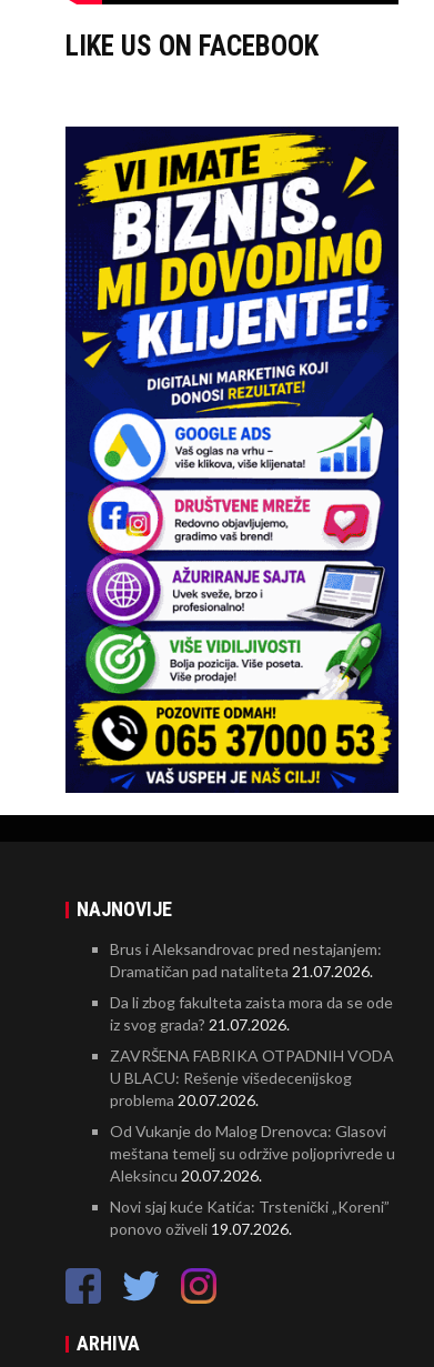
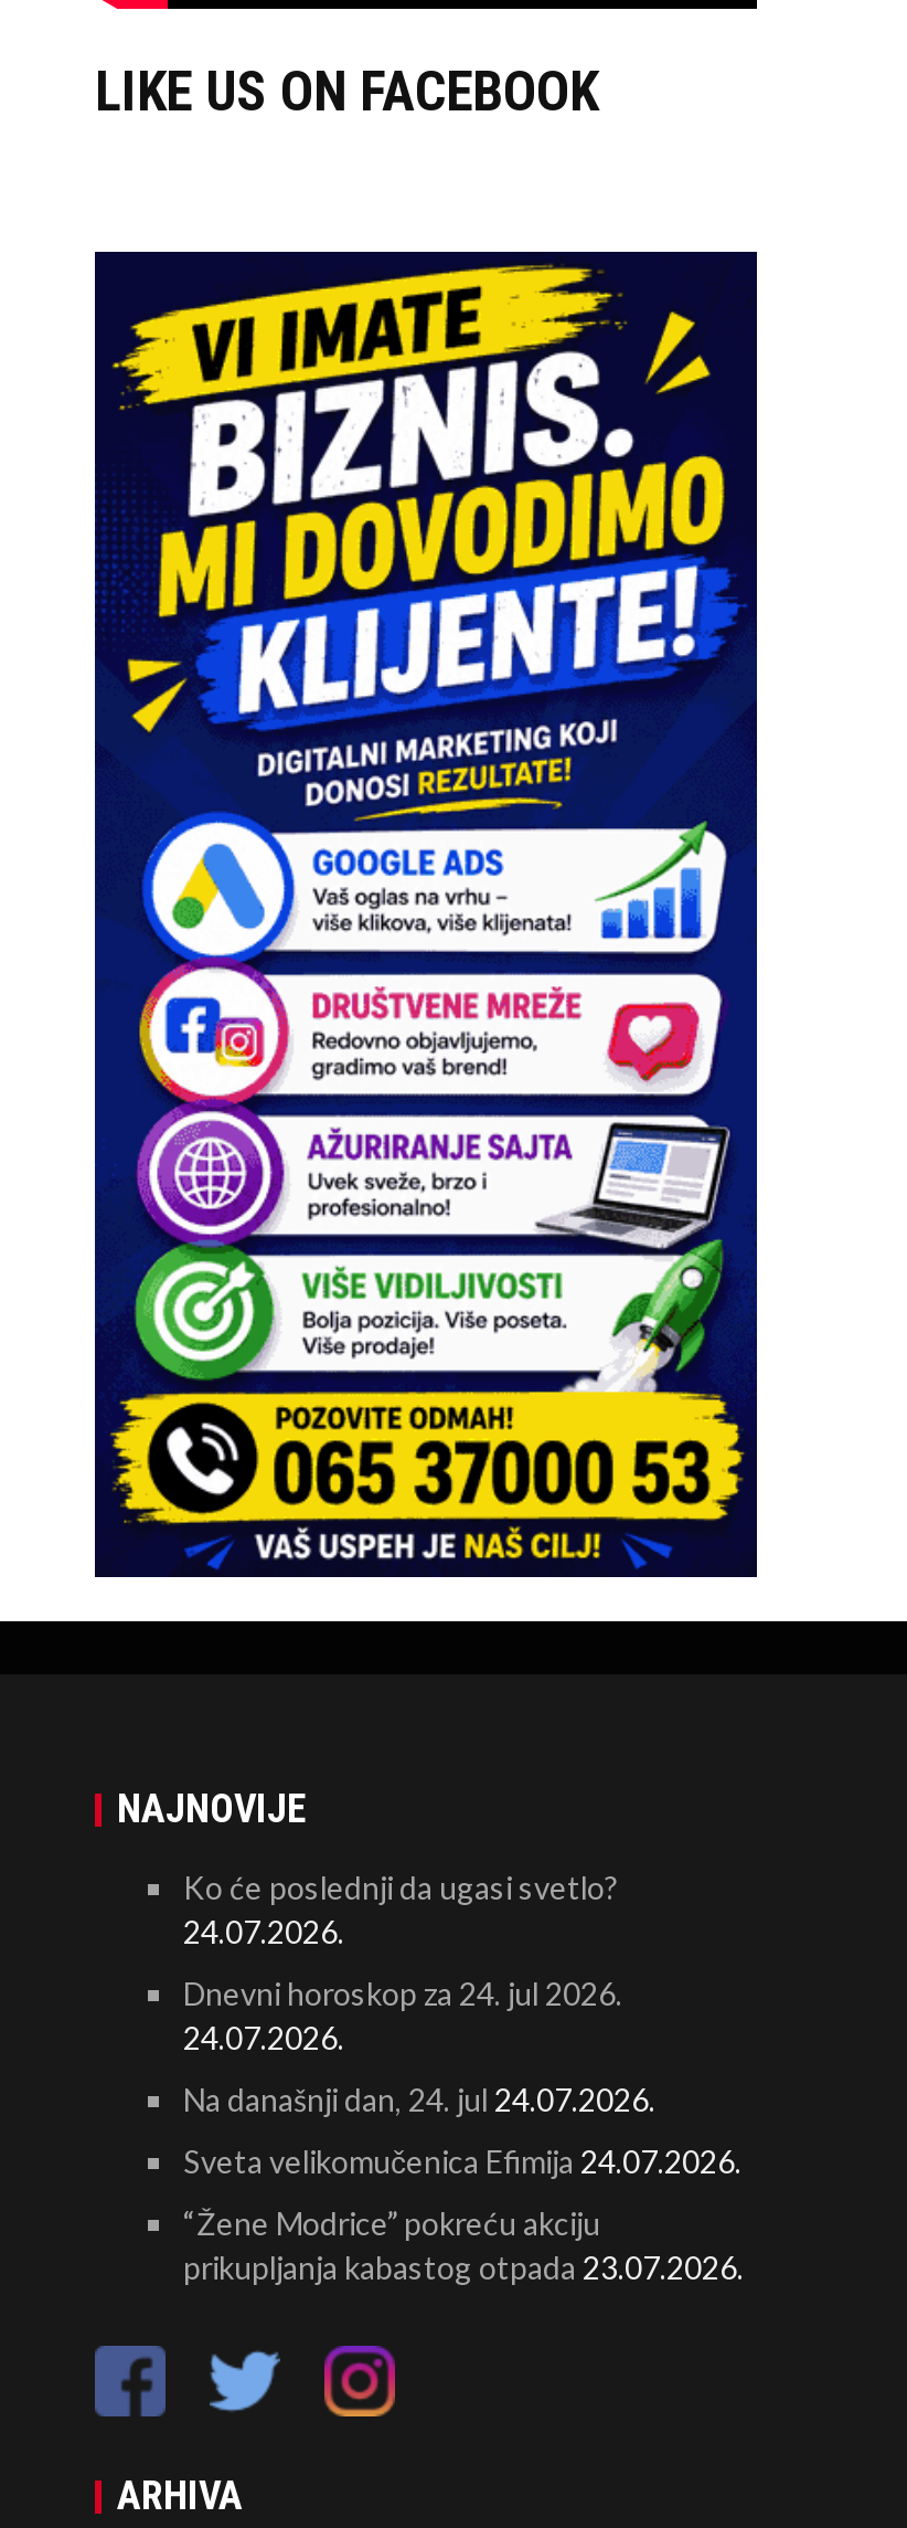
- Brus i Aleksandrovac pred nestajanjem:
- Dramatičan pad nataliteta 21.07.2026.
+ Ko će poslednji da ugasi svetlo?
+ 24.07.2026.

- Da li zbog fakulteta zaista mora da se ode
- iz svog grada? 21.07.2026.
+ Dnevni horoskop za 24. jul 2026.
+ 24.07.2026.

- ZAVRŠENA FABRIKA OTPADNIH VODA
- U BLACU: Rešenje višedecenijskog
- problema 20.07.2026.
+ Na današnji dan, 24. jul 24.07.2026.

- Od Vukanje do Malog Drenovca: Glasovi
- meštana temelj su održive poljoprivrede u
- Aleksincu 20.07.2026.
+ Sveta velikomučenica Efimija 24.07.2026.

- Novi sjaj kuće Katića: Trstenički „Koreni”
- ponovo oživeli 19.07.2026.
+ “Žene Modrice” pokreću akciju
+ prikupljanja kabastog otpada 23.07.2026.
